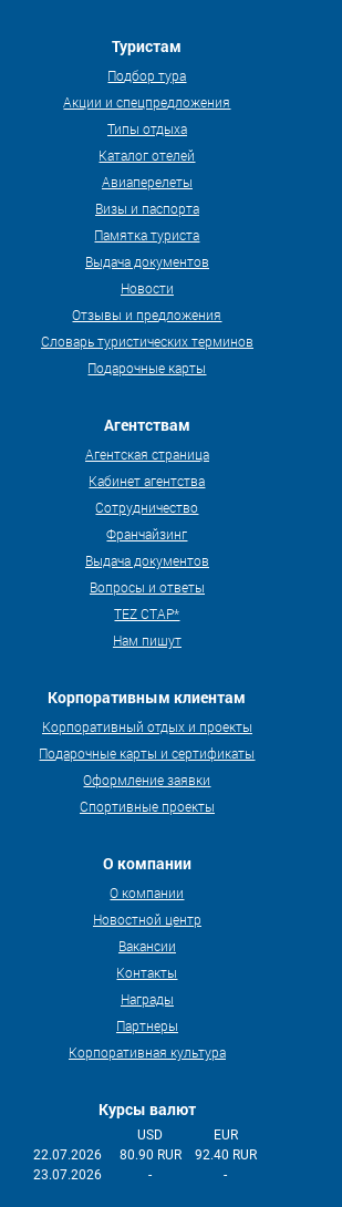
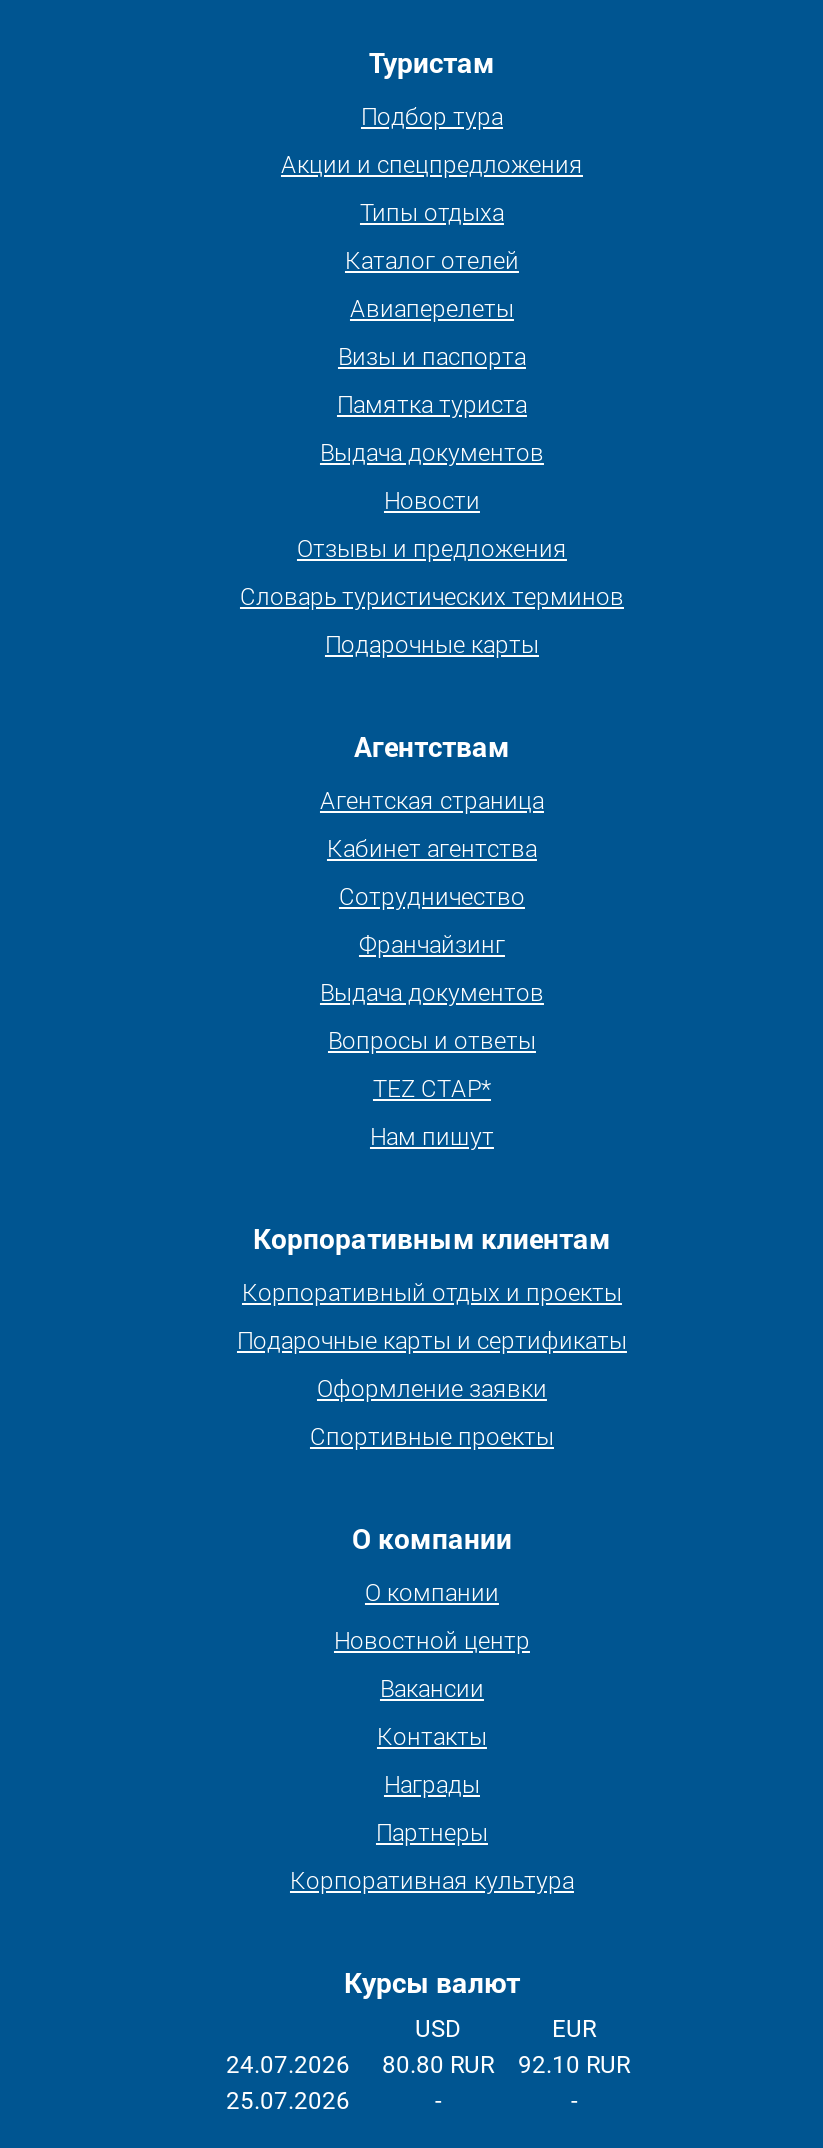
- 22.07.2026
+ 24.07.2026

- 80.90 RUR
+ 80.80 RUR

- 92.40 RUR
+ 92.10 RUR

- 23.07.2026
+ 25.07.2026
